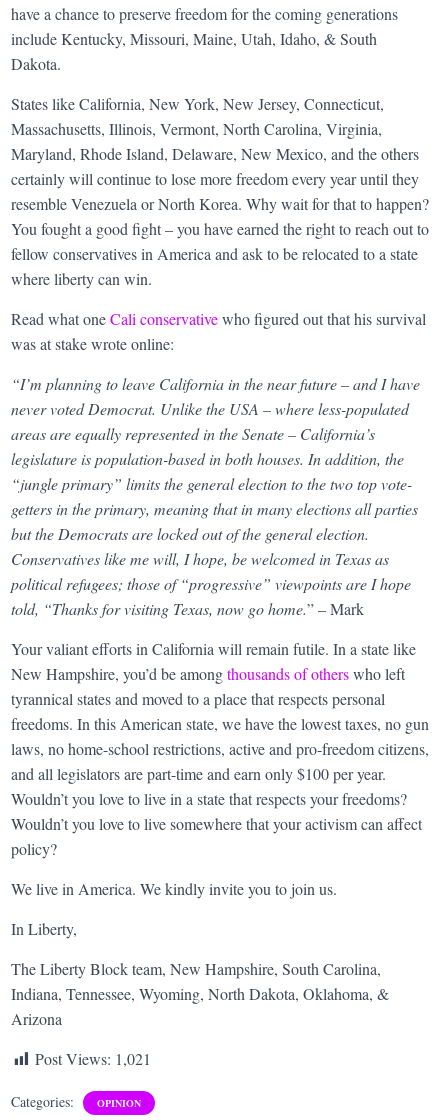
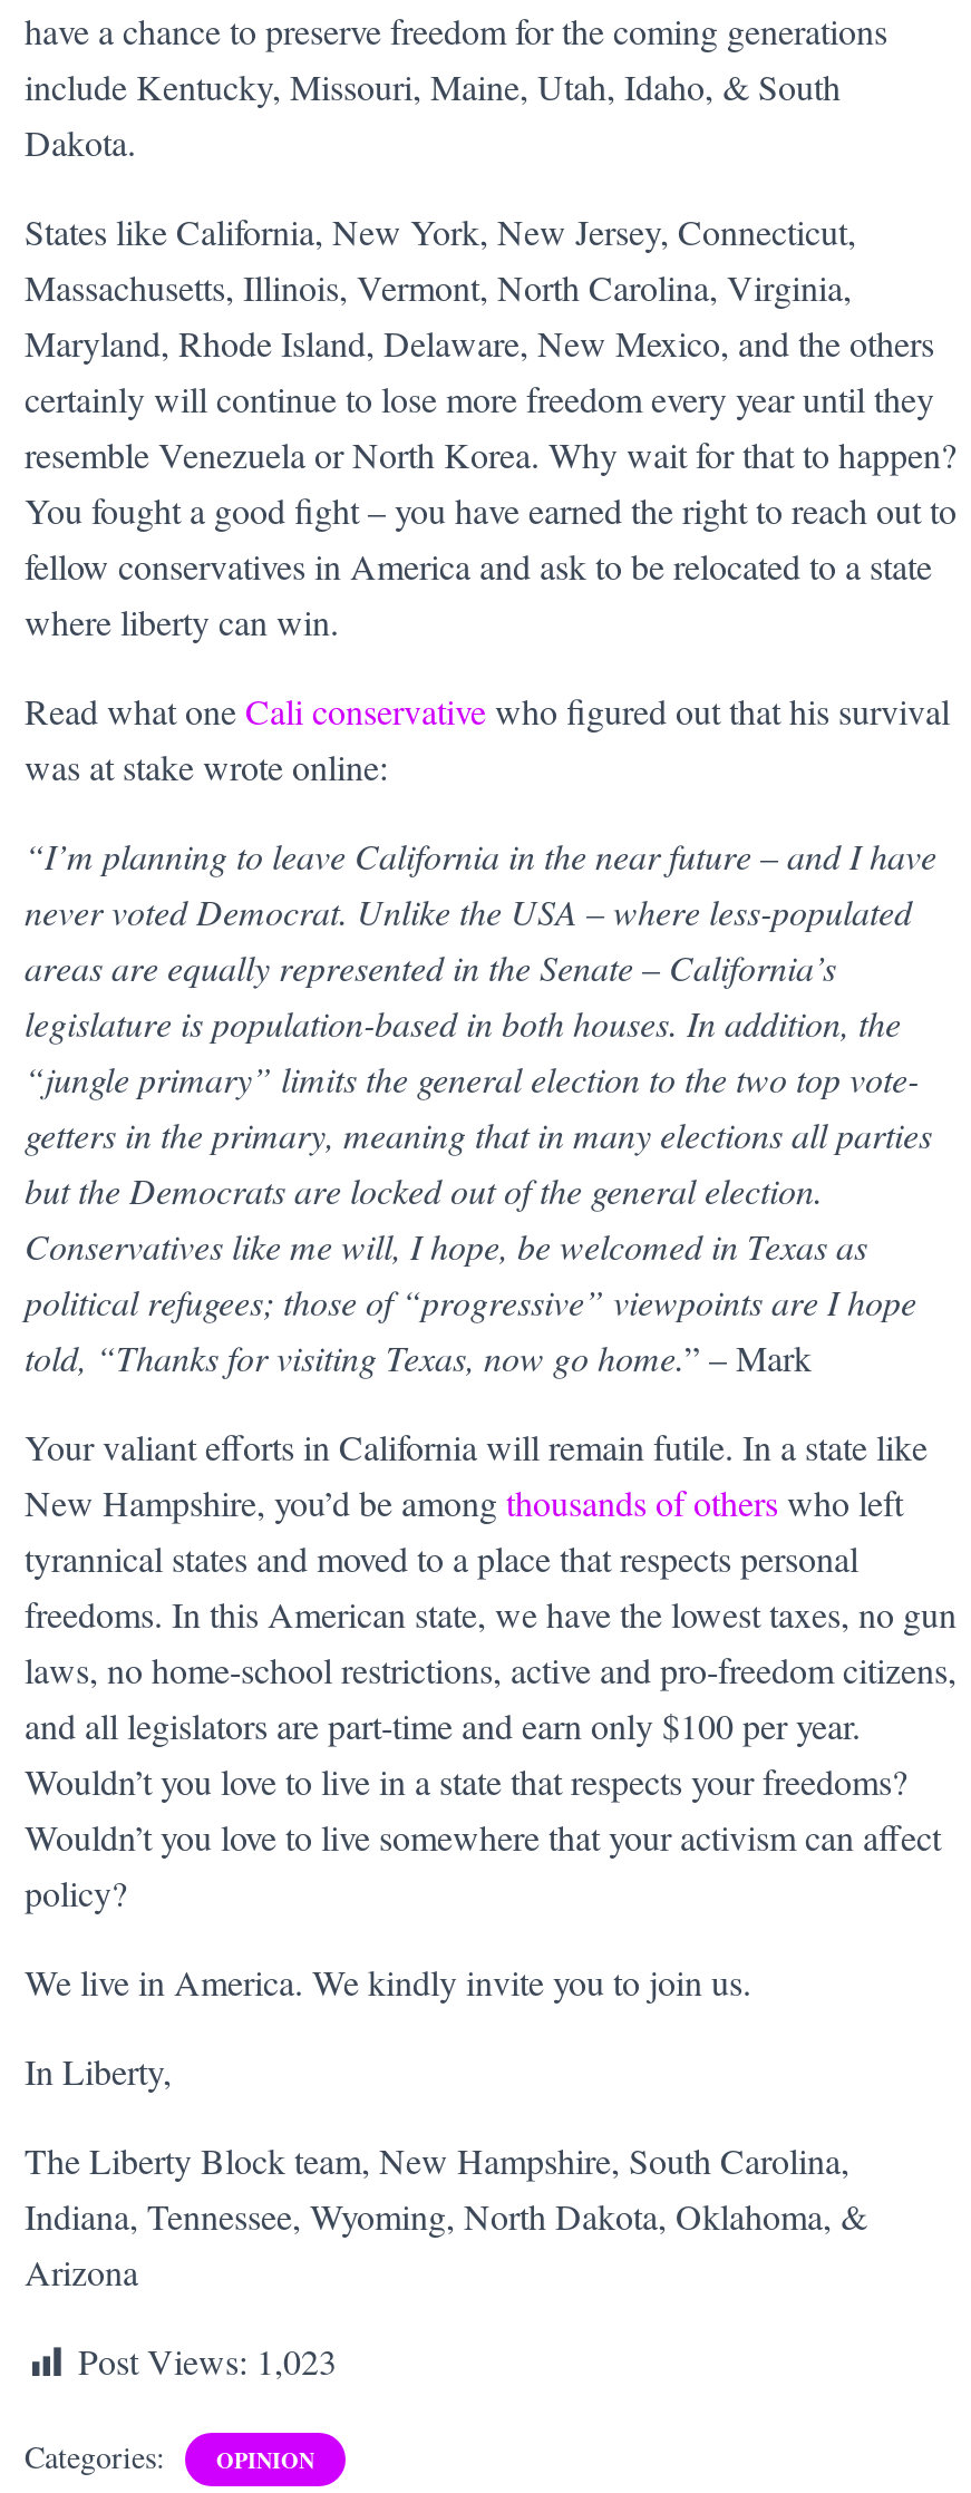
- Post Views: 1,021
+ Post Views: 1,023
